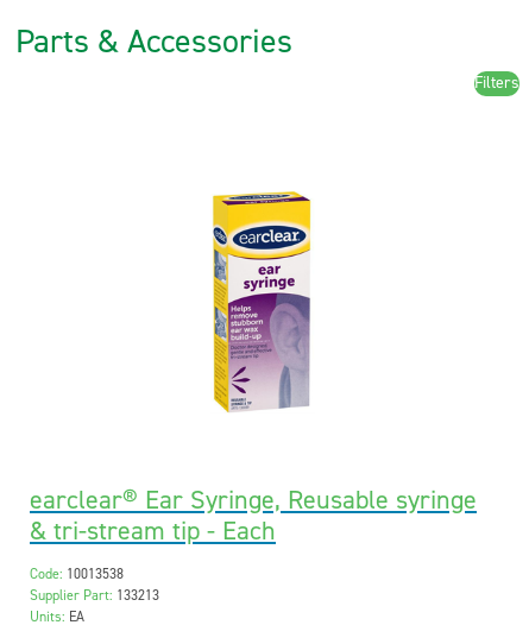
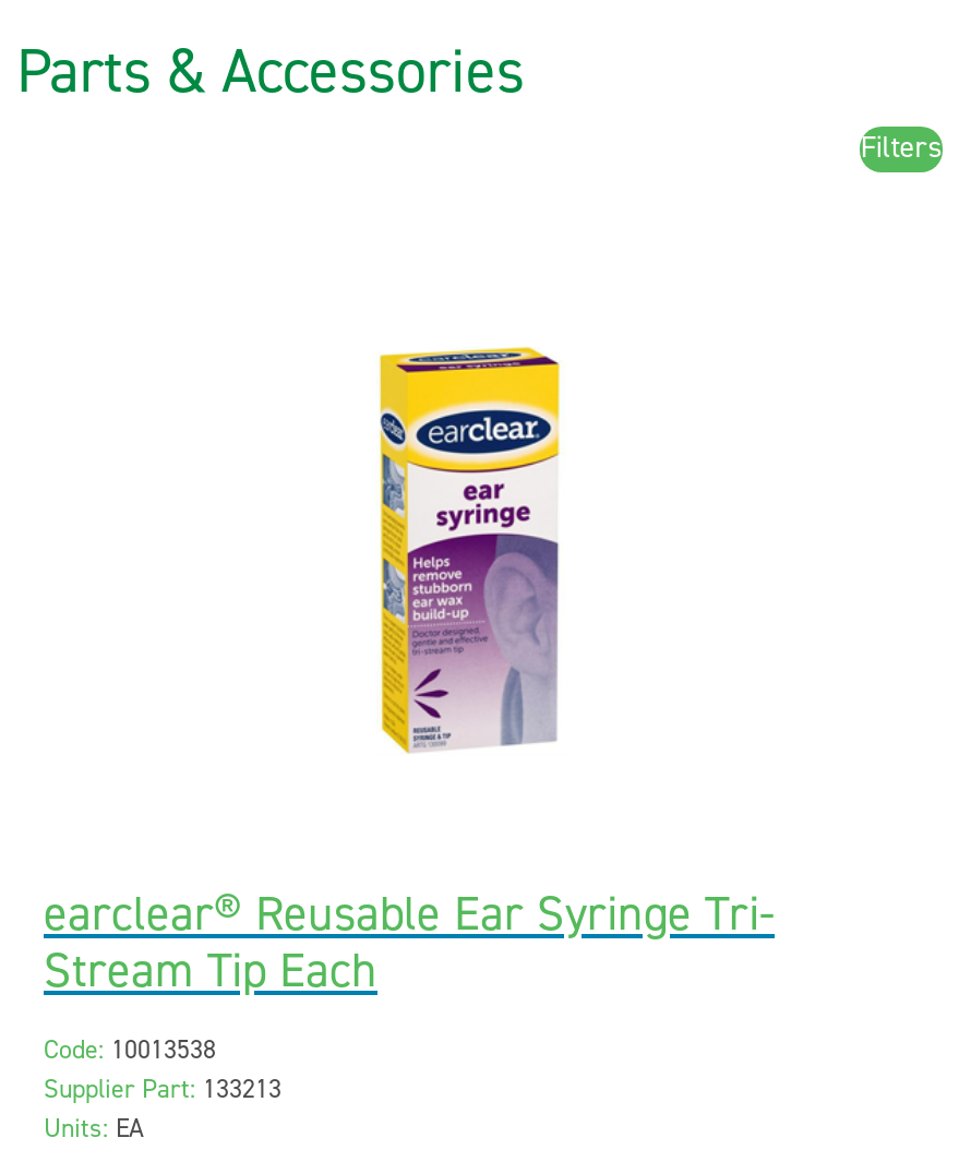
- earclear® Ear Syringe, Reusable syringe
- & tri-stream tip - Each
+ earclear® Reusable Ear Syringe Tri-
+ Stream Tip Each
